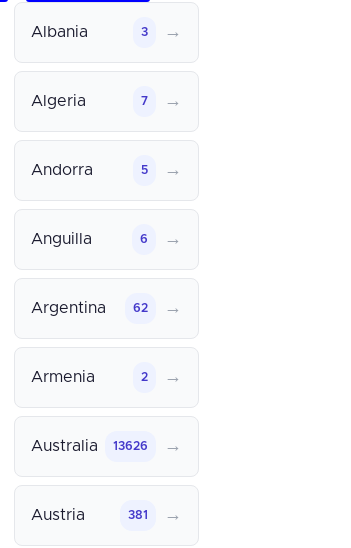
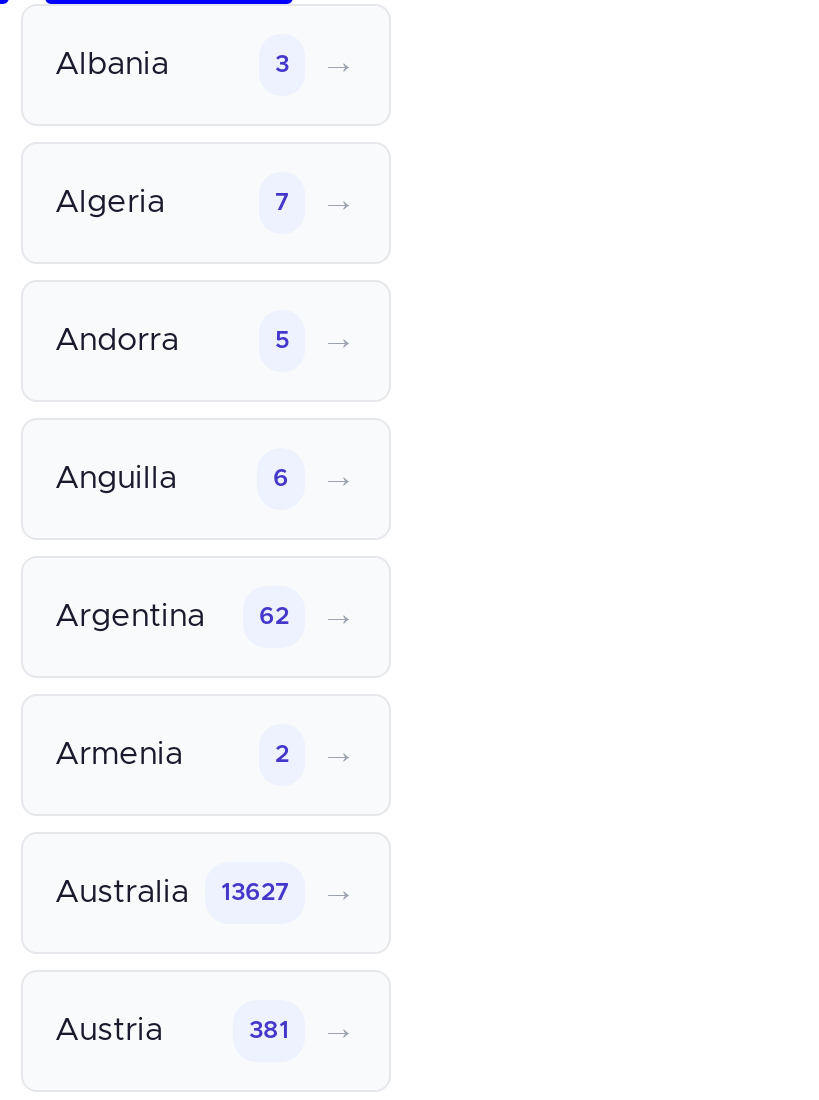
- 13626
+ 13627
